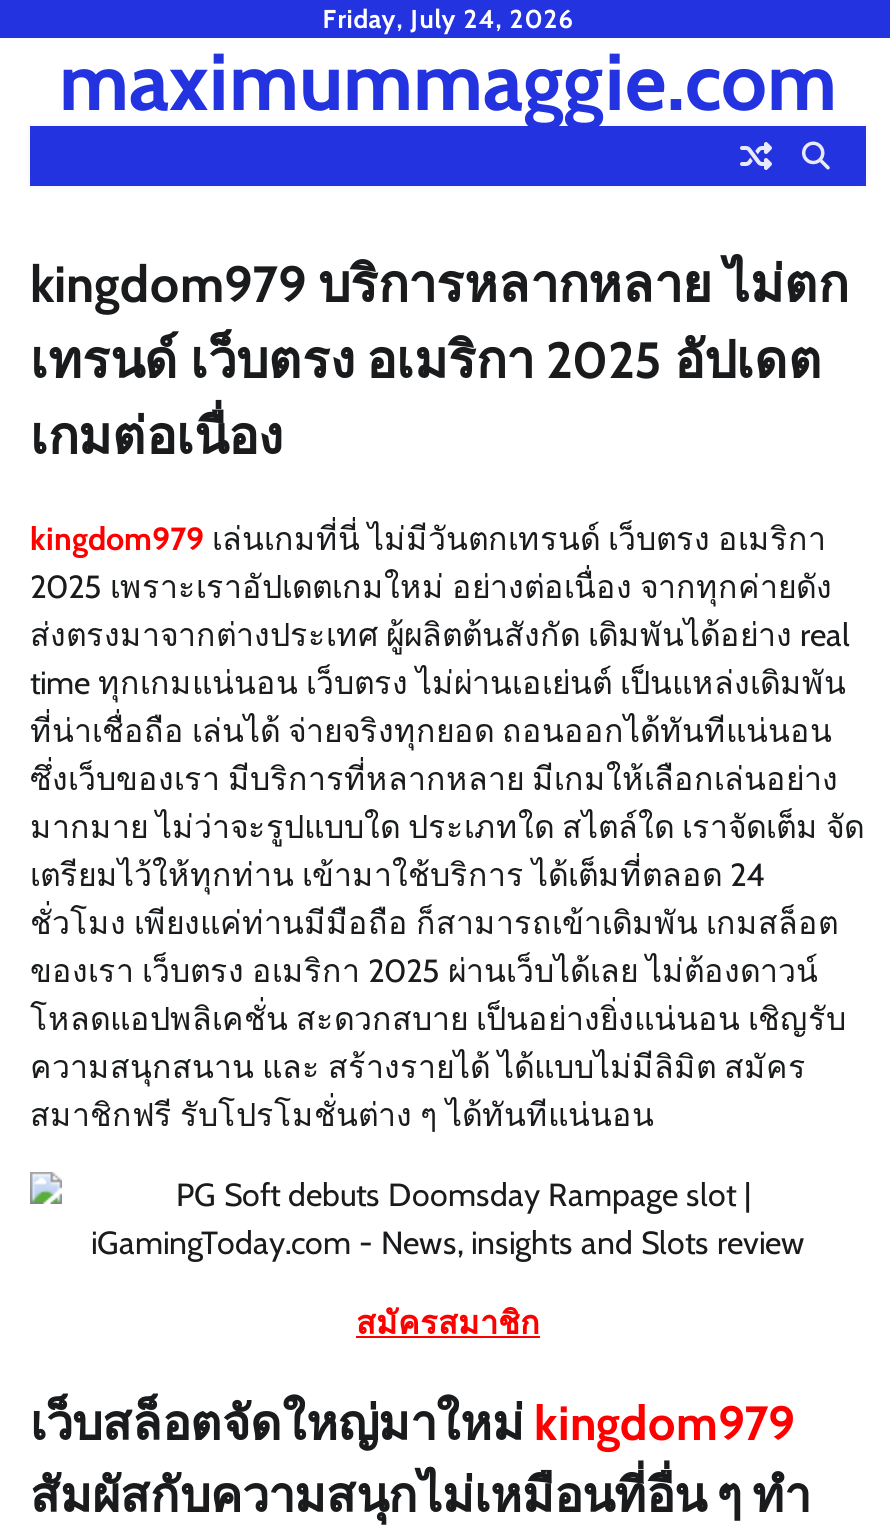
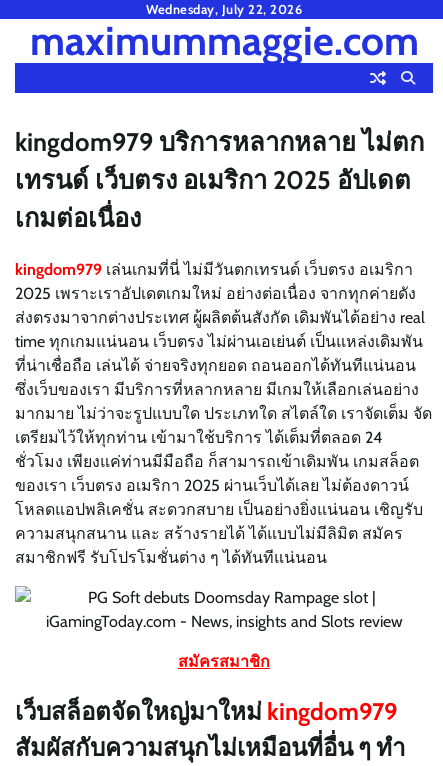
- Friday, July 24, 2026
+ Wednesday, July 22, 2026
